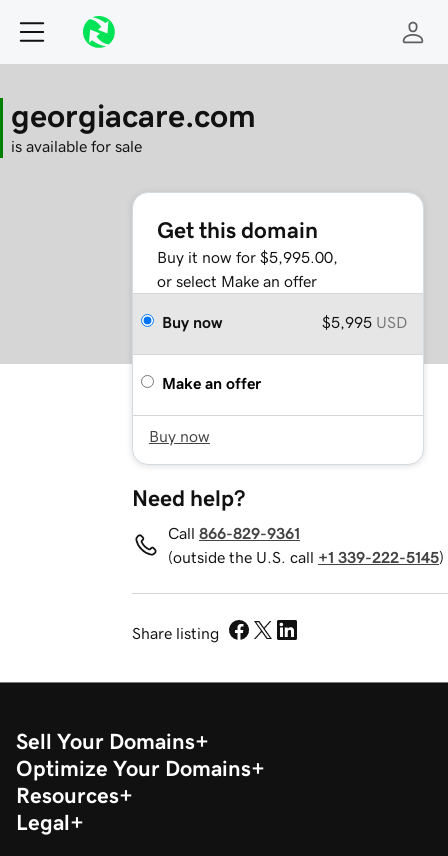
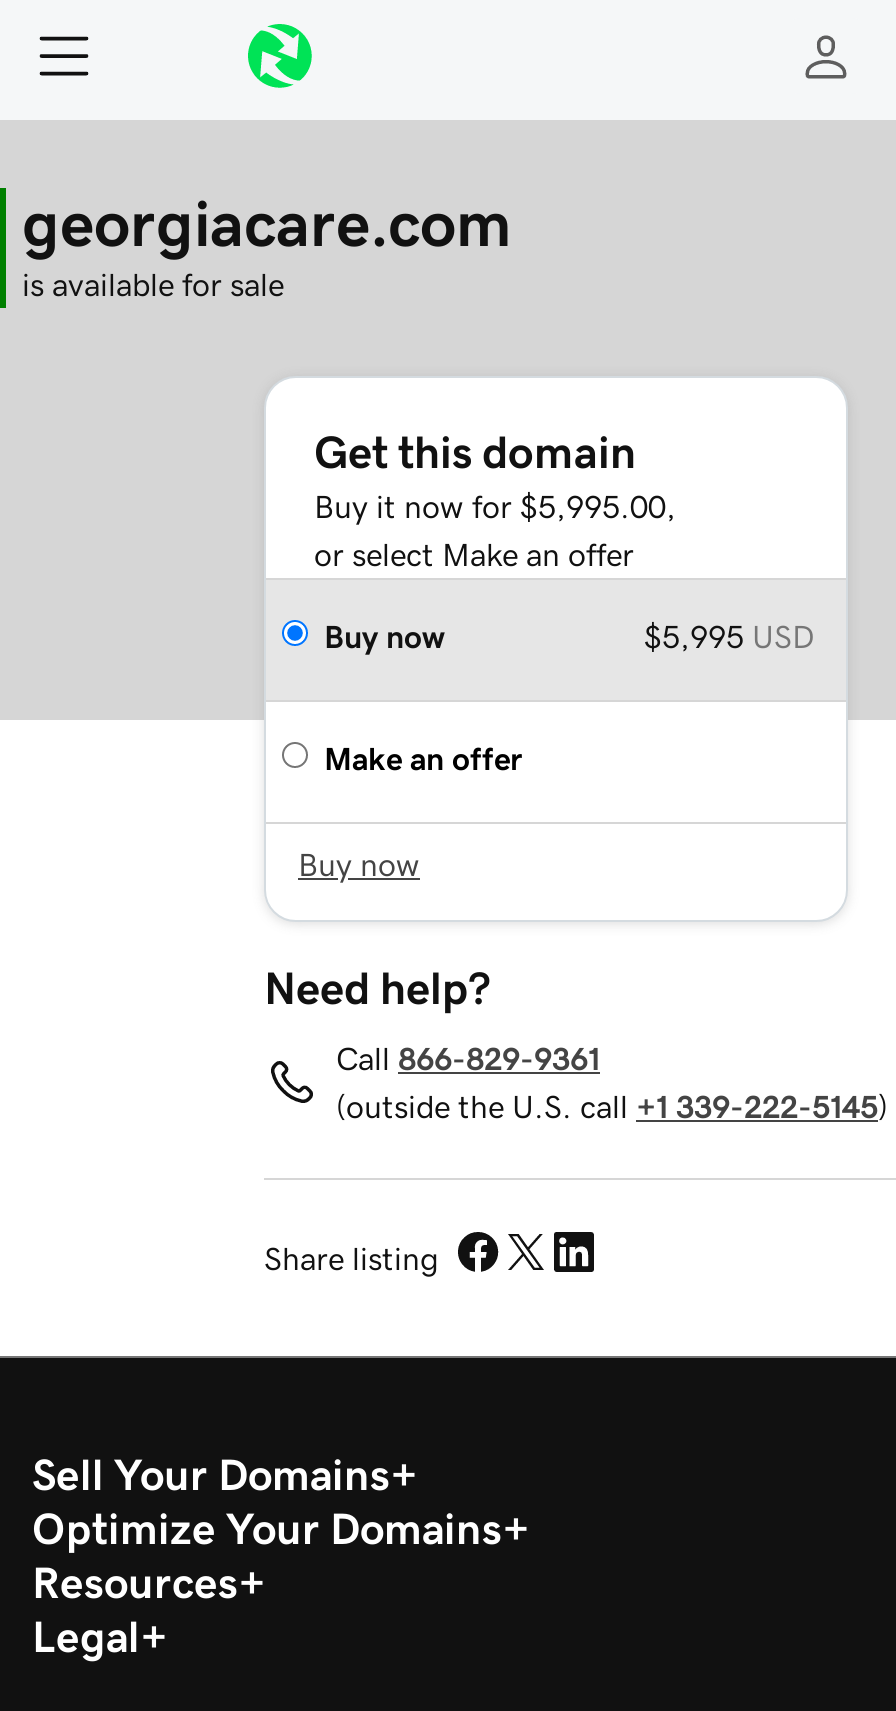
+ [image]

- [image]
